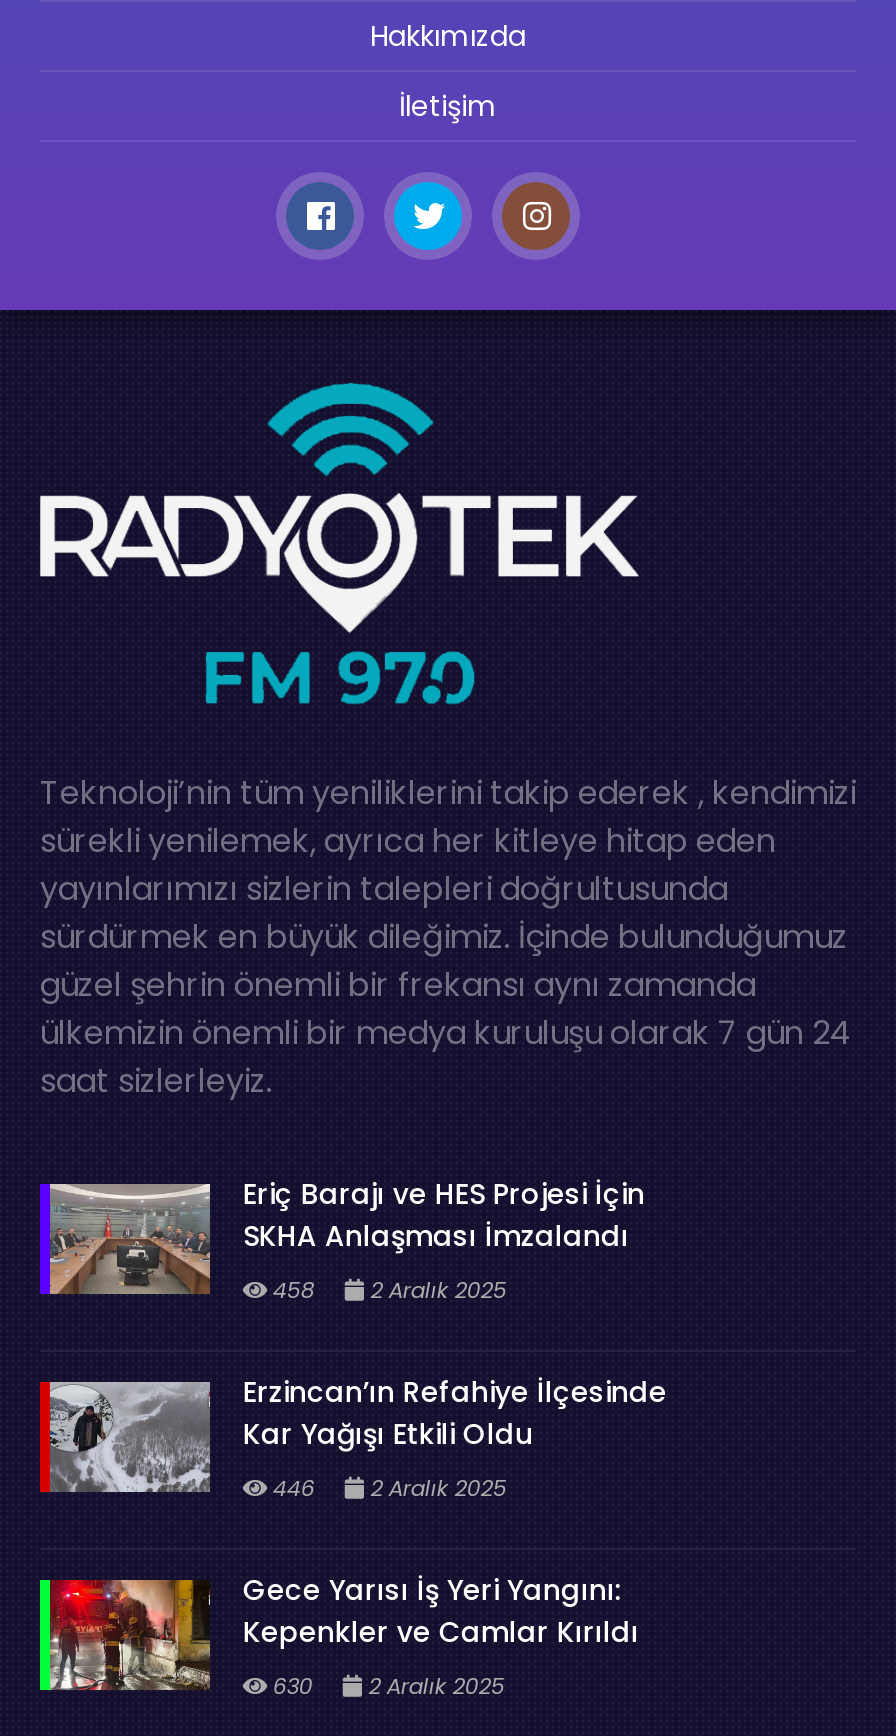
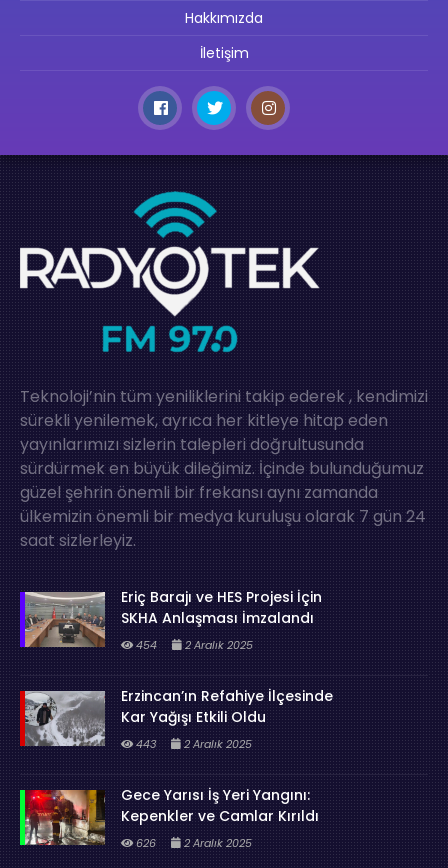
- 458 2 Aralık 2025
+ 454 2 Aralık 2025

- 446 2 Aralık 2025
+ 443 2 Aralık 2025

- 630 2 Aralık 2025
+ 626 2 Aralık 2025
